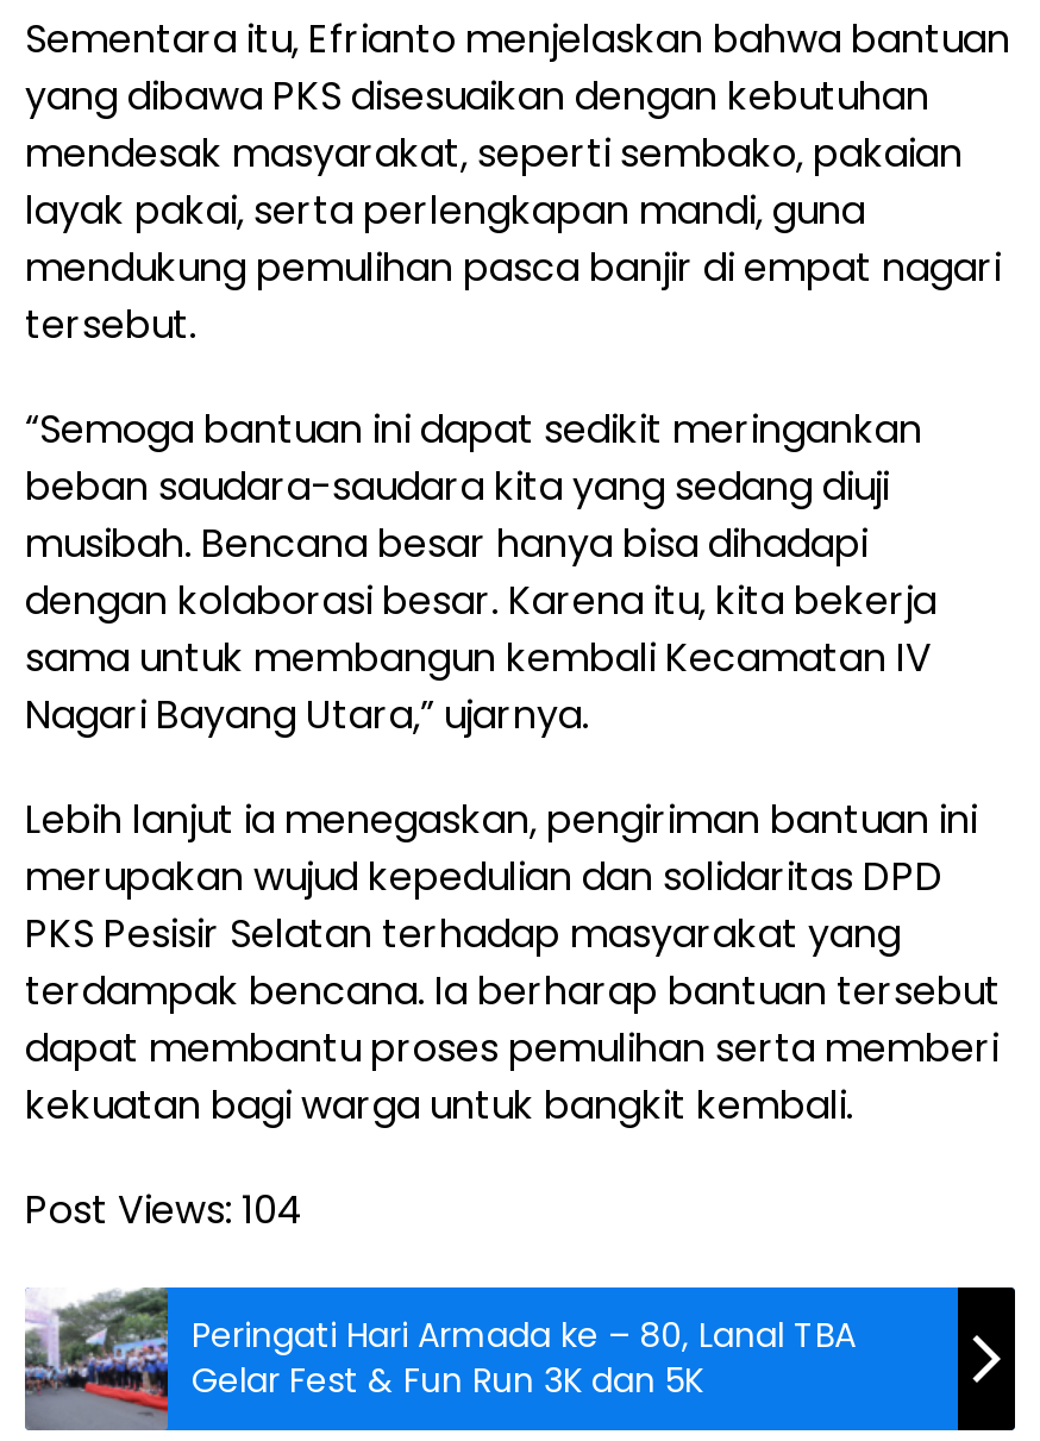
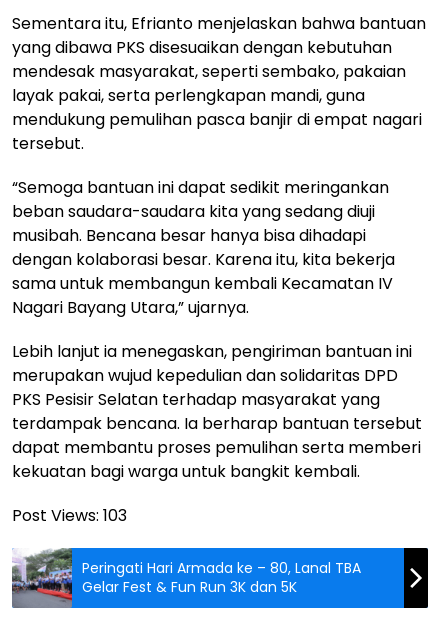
- Post Views: 104
+ Post Views: 103
